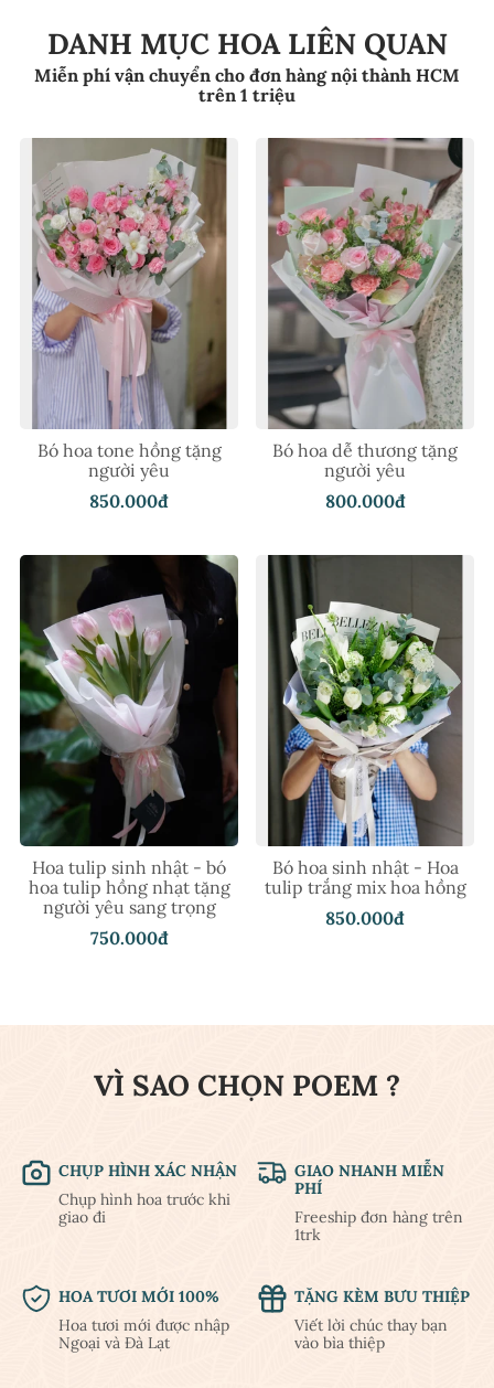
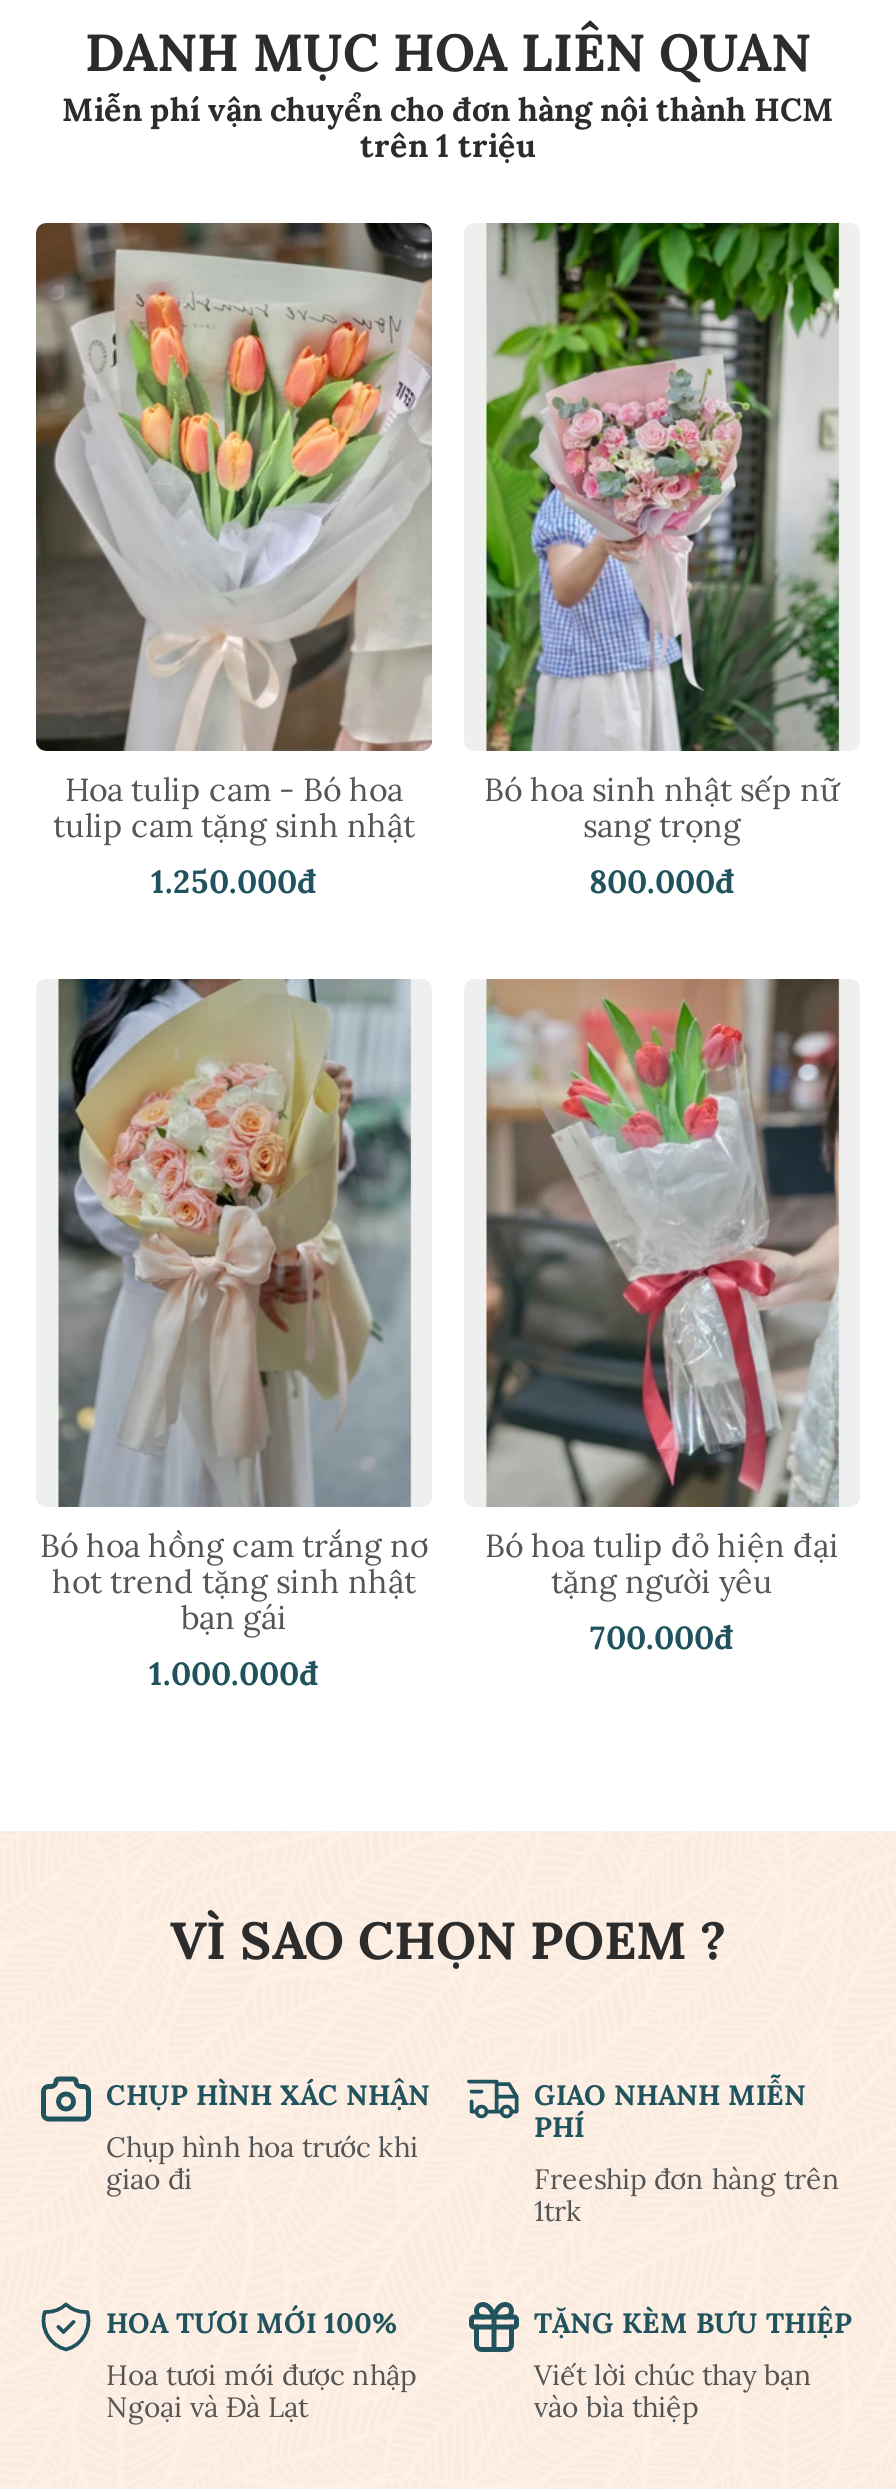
- [image]
- Bó hoa tone hồng tặng
- người yêu
- 850.000đ
+ [image]
+ Hoa tulip cam - Bó hoa
+ tulip cam tặng sinh nhật
+ 1.250.000đ

- [image]
- Bó hoa dễ thương tặng
- người yêu
+ [image]
+ Bó hoa sinh nhật sếp nữ
+ sang trọng

- [image]
- Hoa tulip sinh nhật - bó
- hoa tulip hồng nhạt tặng
- người yêu sang trọng
- 750.000đ
+ [image]
+ Bó hoa hồng cam trắng nơ
+ hot trend tặng sinh nhật
+ bạn gái
+ 1.000.000đ

- [image]
- Bó hoa sinh nhật - Hoa
- tulip trắng mix hoa hồng
- 850.000đ
+ [image]
+ Bó hoa tulip đỏ hiện đại
+ tặng người yêu
+ 700.000đ
